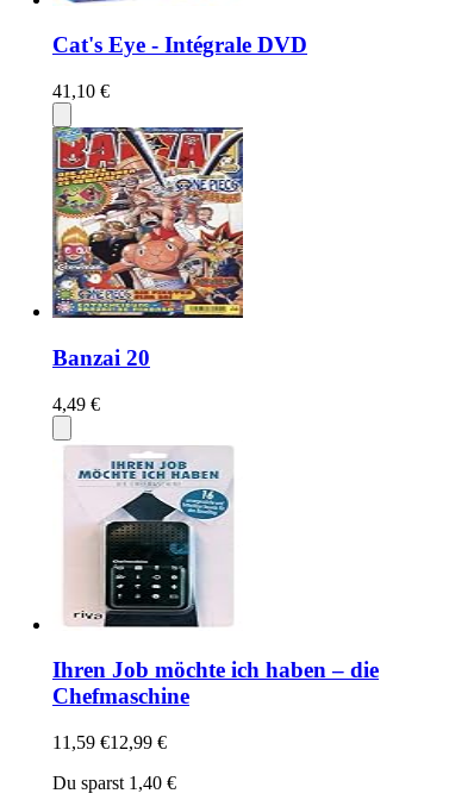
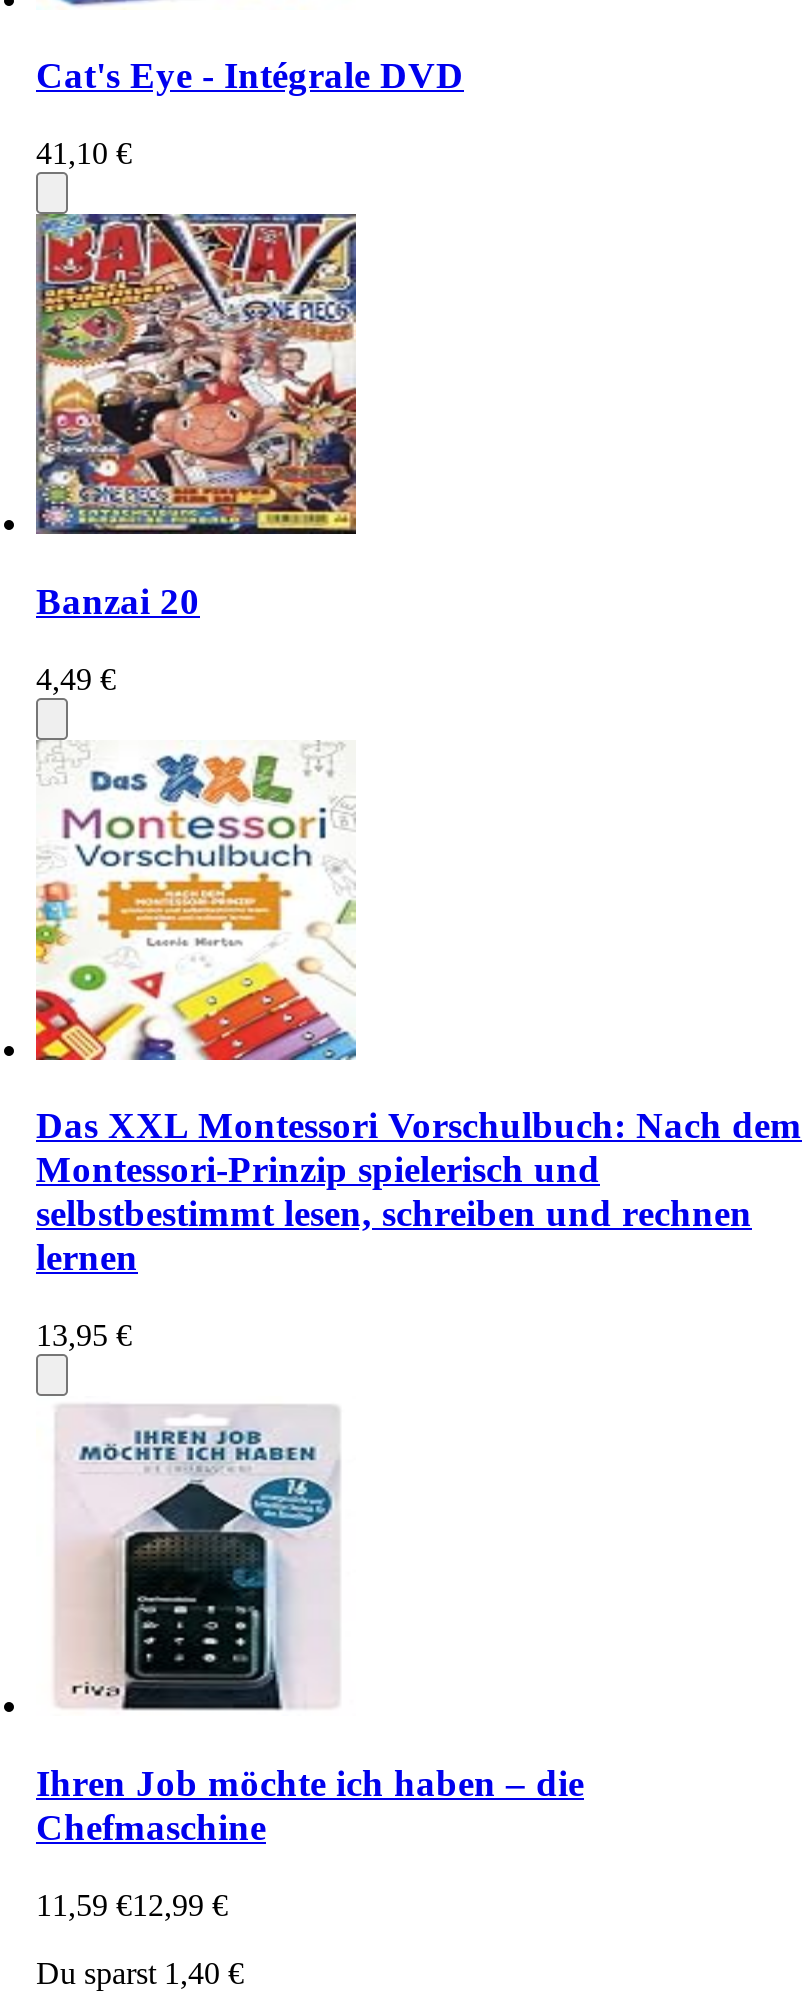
+ [image]
+ Das XXL Montessori Vorschulbuch: Nach dem
+ Montessori-Prinzip spielerisch und
+ selbstbestimmt lesen, schreiben und rechnen
+ lernen
+ 13,95 €
